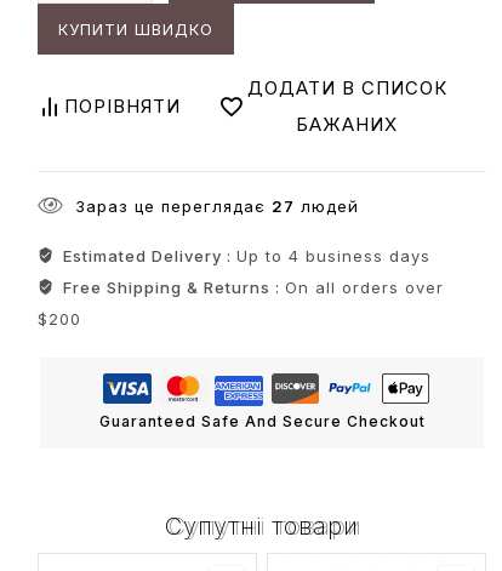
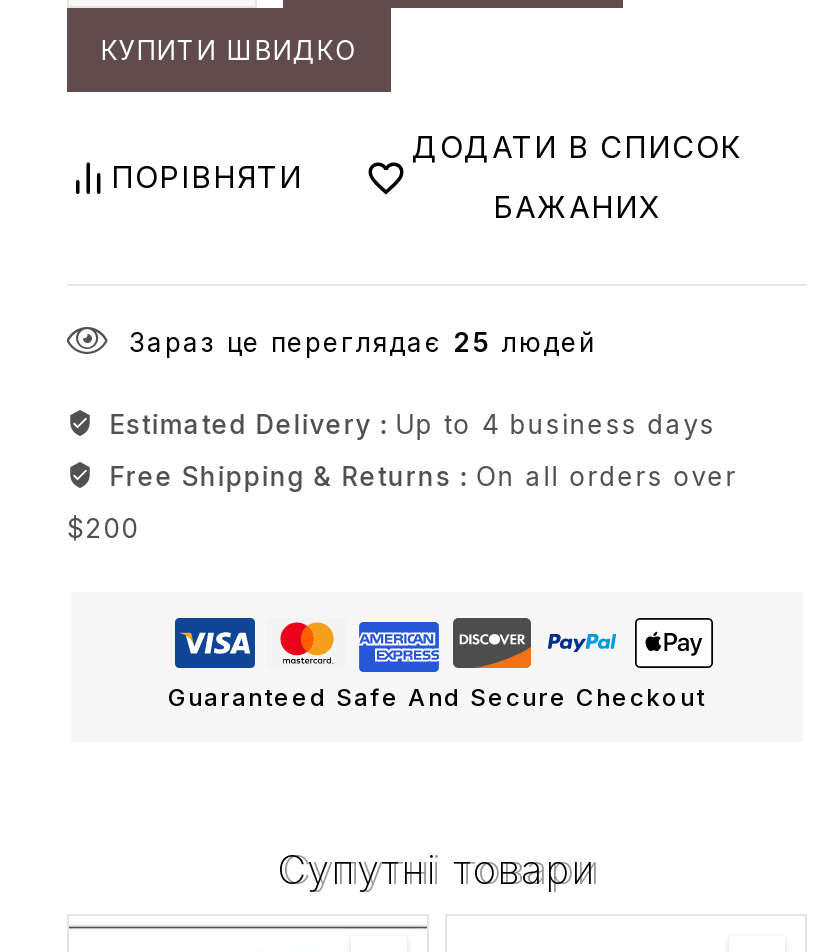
- Зараз це переглядає 27 людей
+ Зараз це переглядає 25 людей
